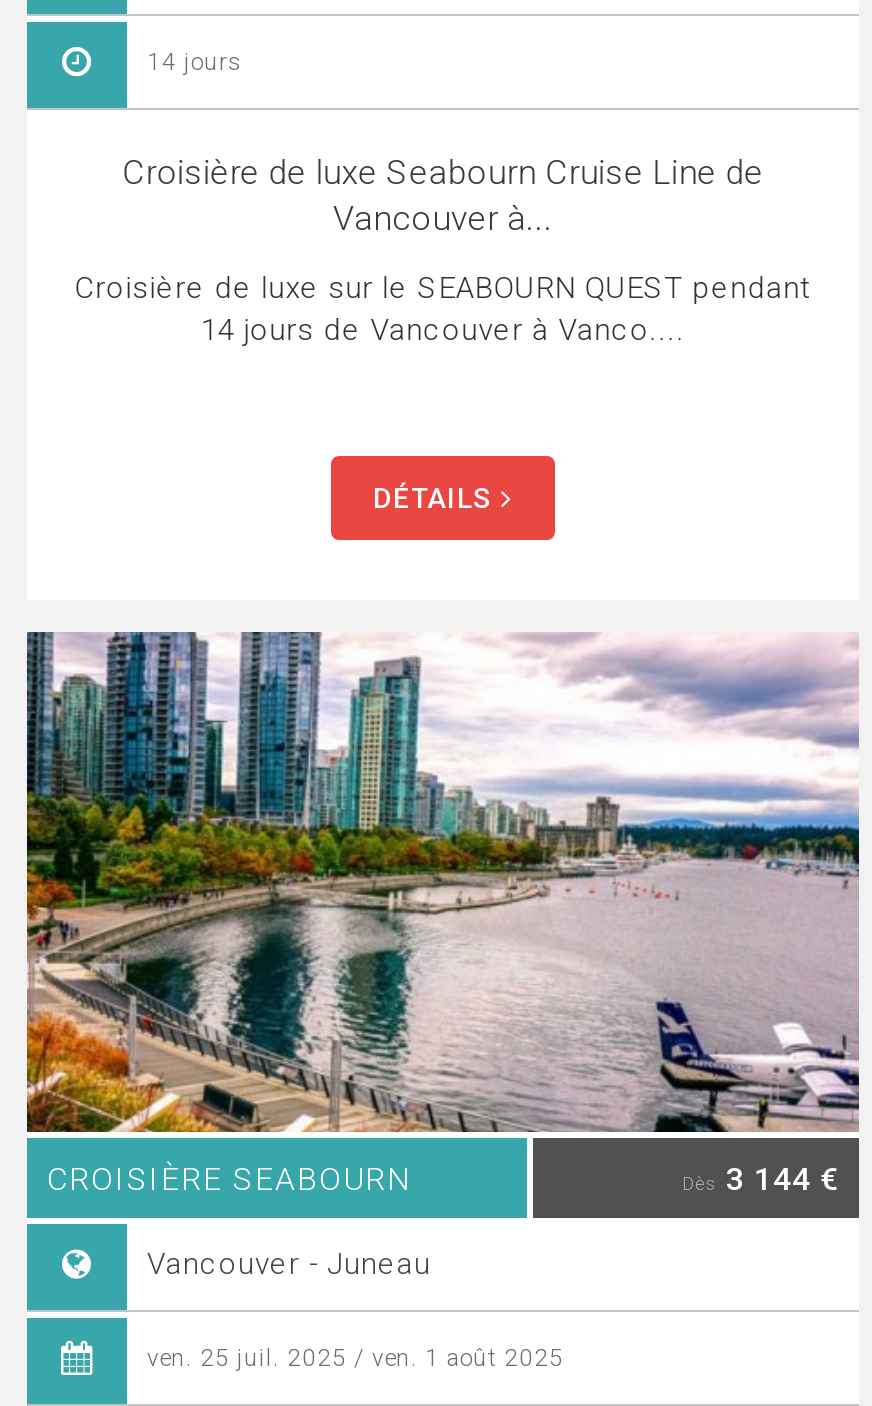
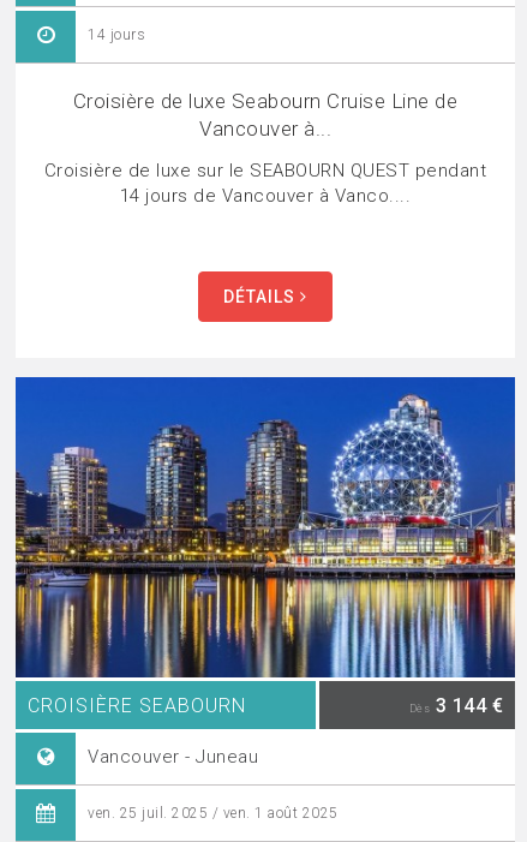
- [image]
+ [image]
